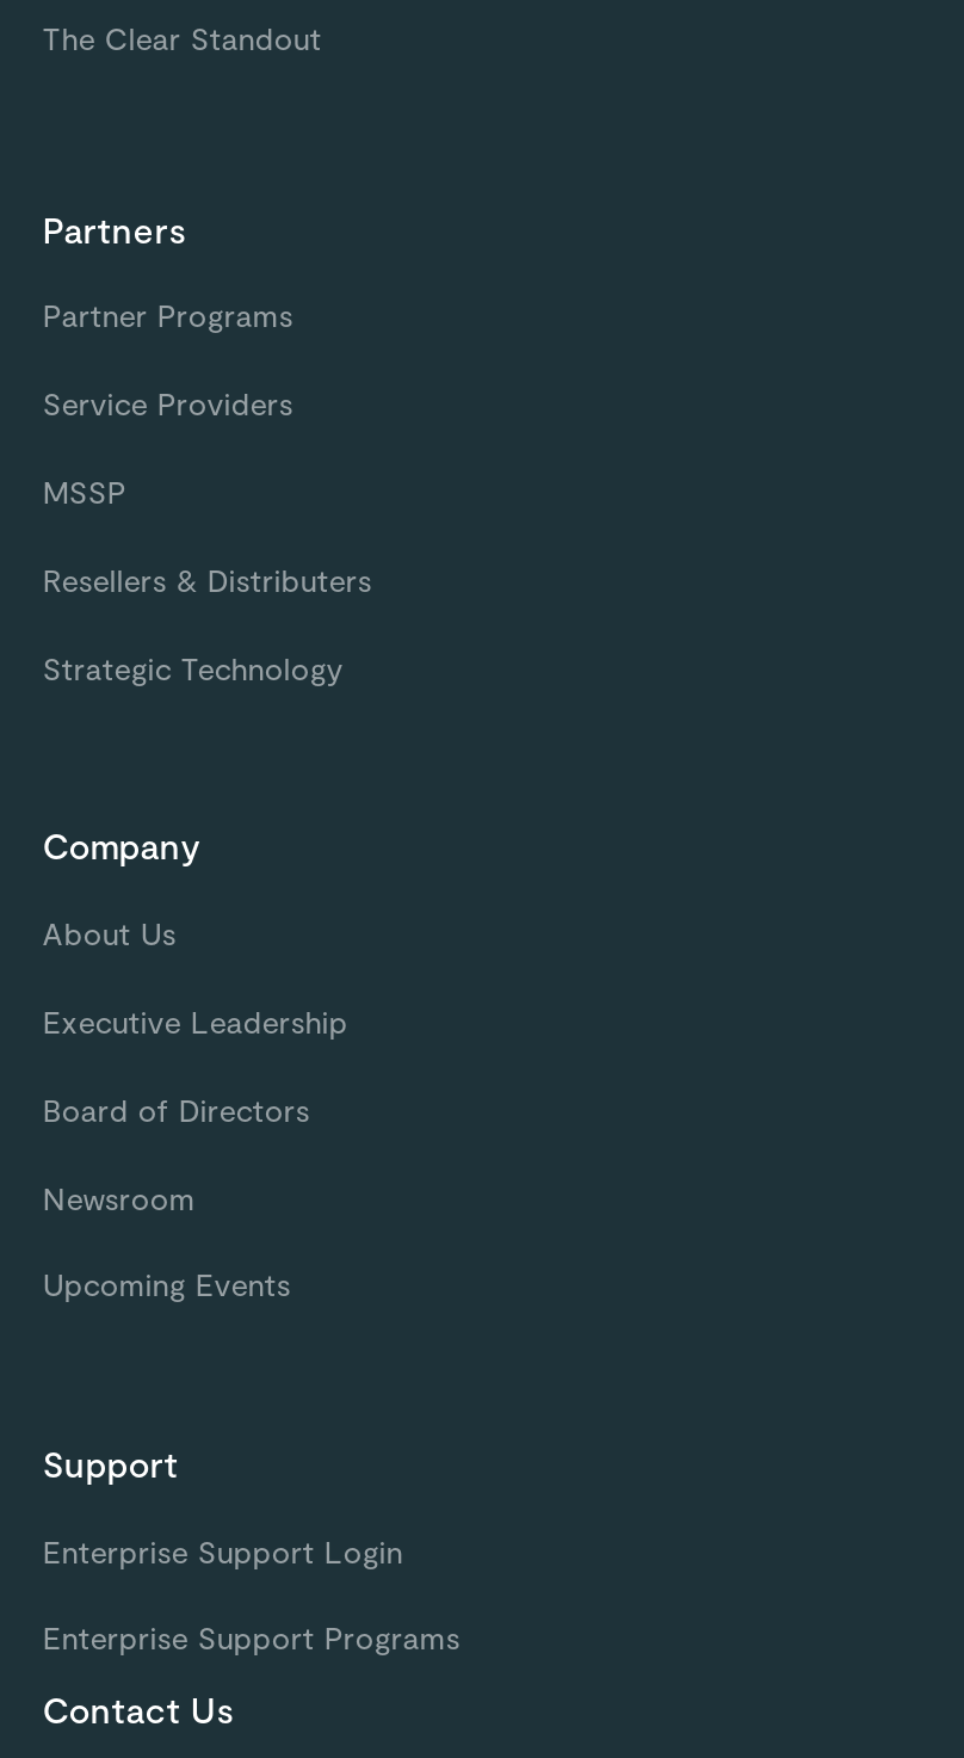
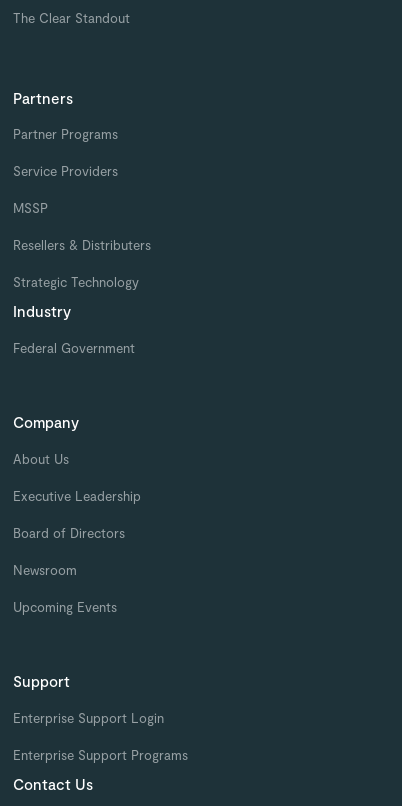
+ Industry
+ Federal Government
